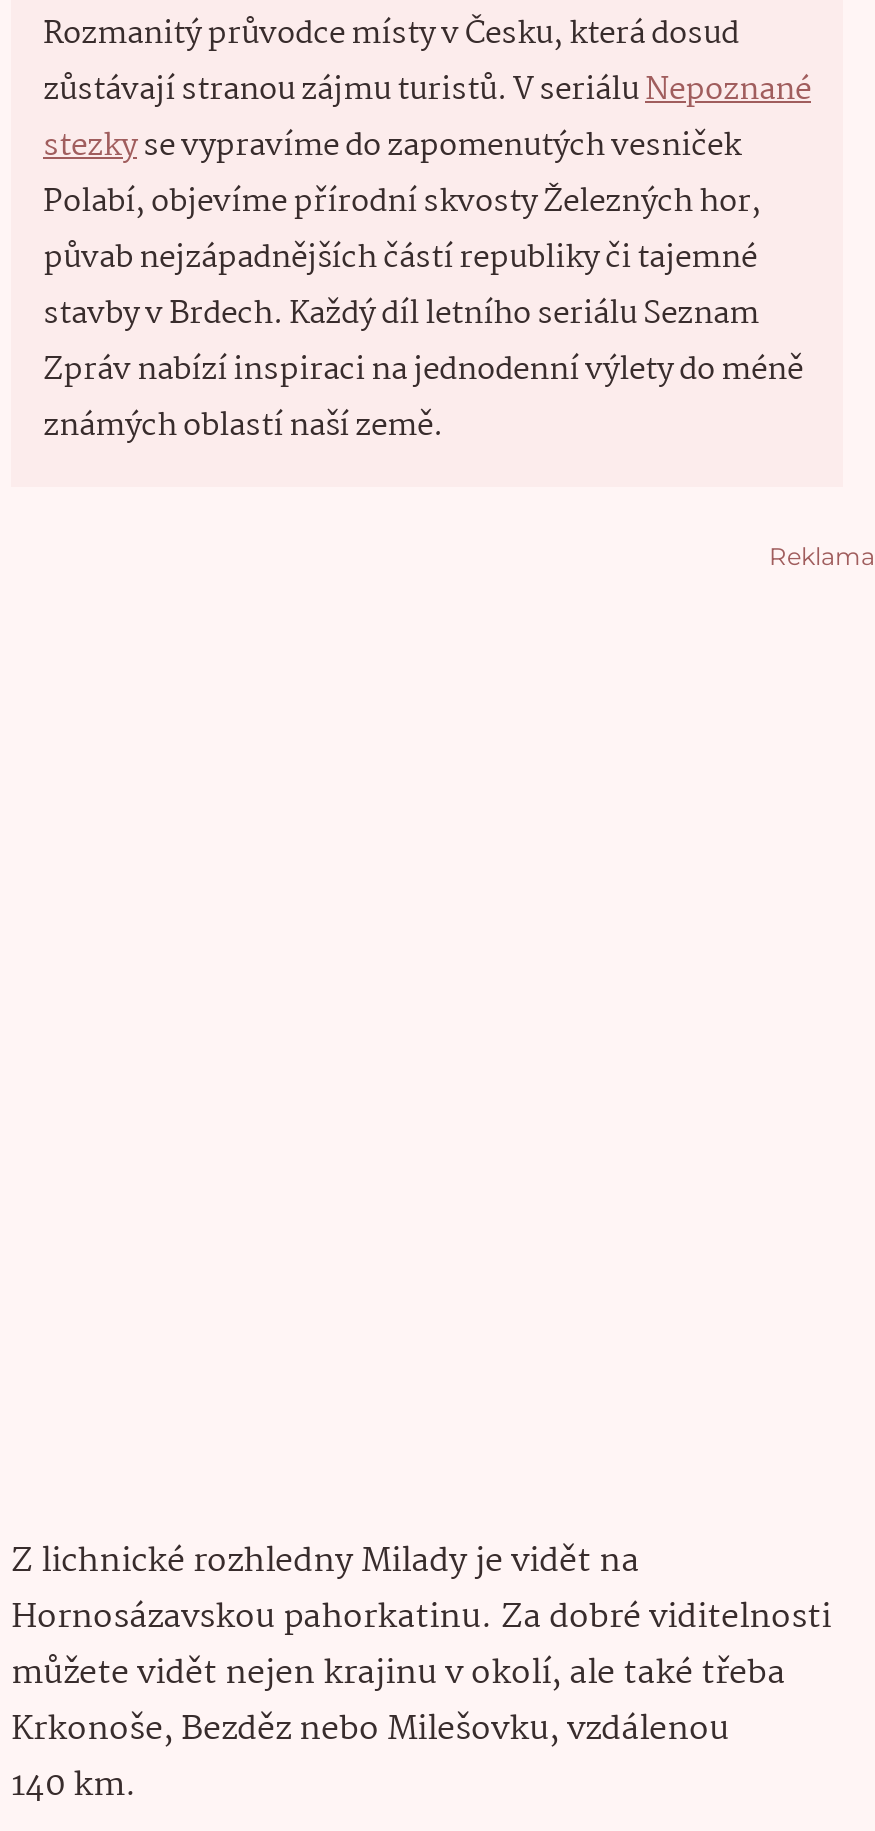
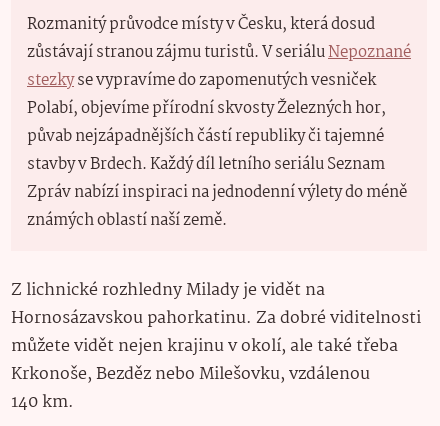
- Reklama
